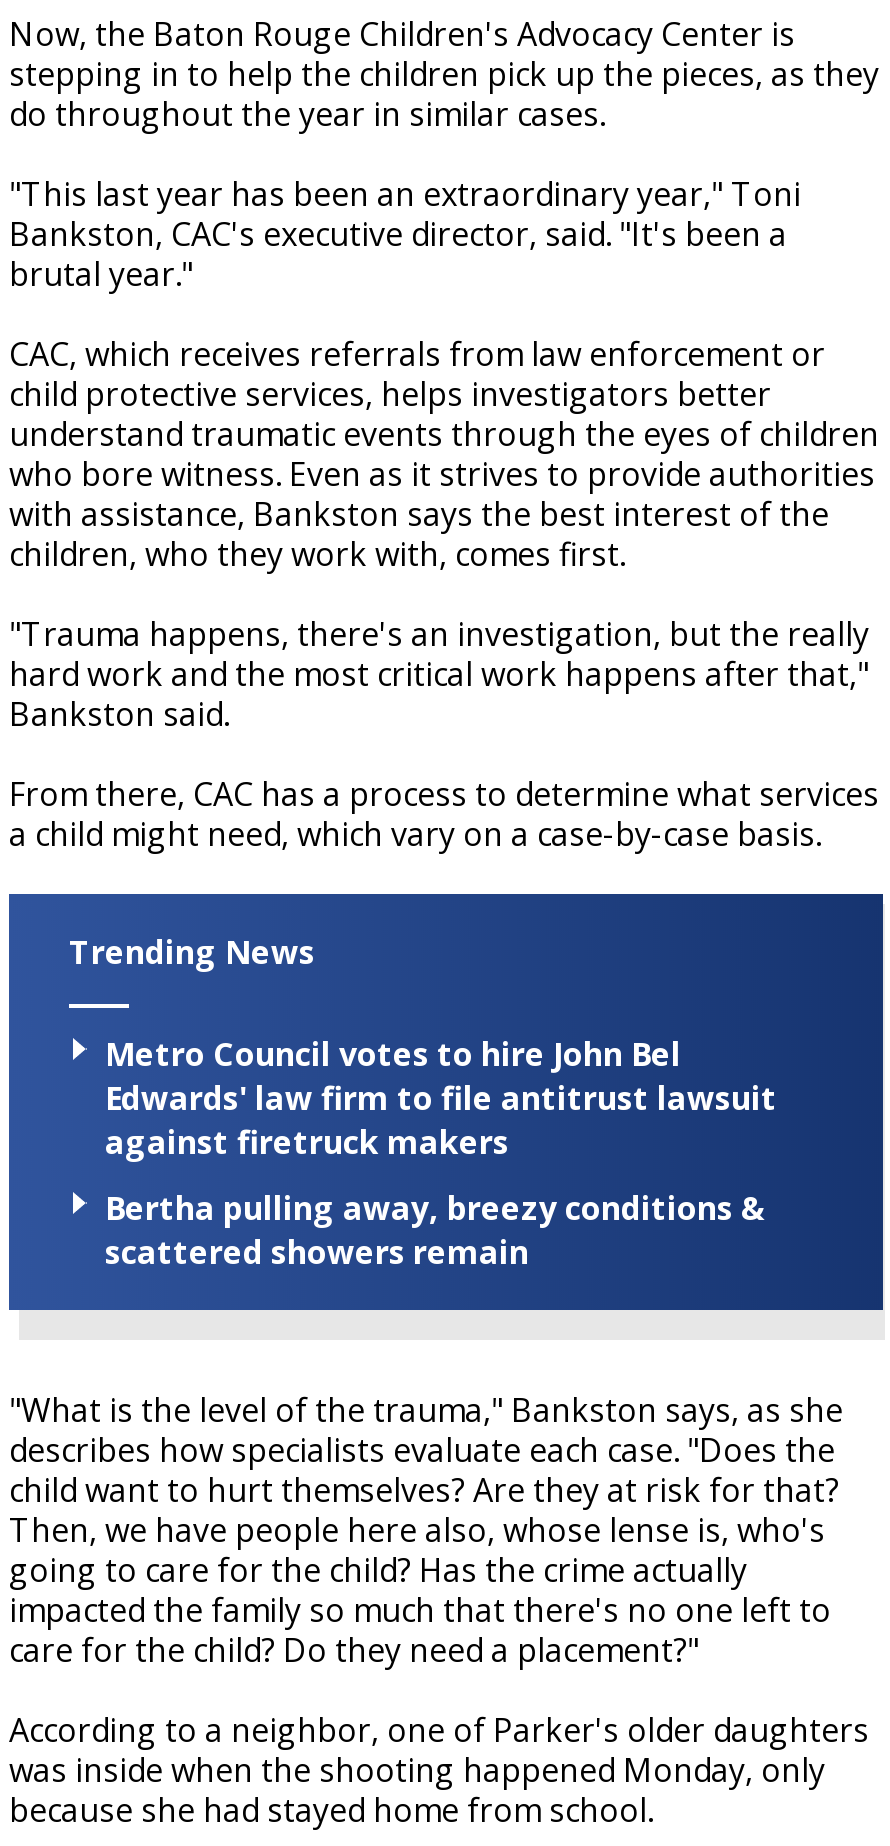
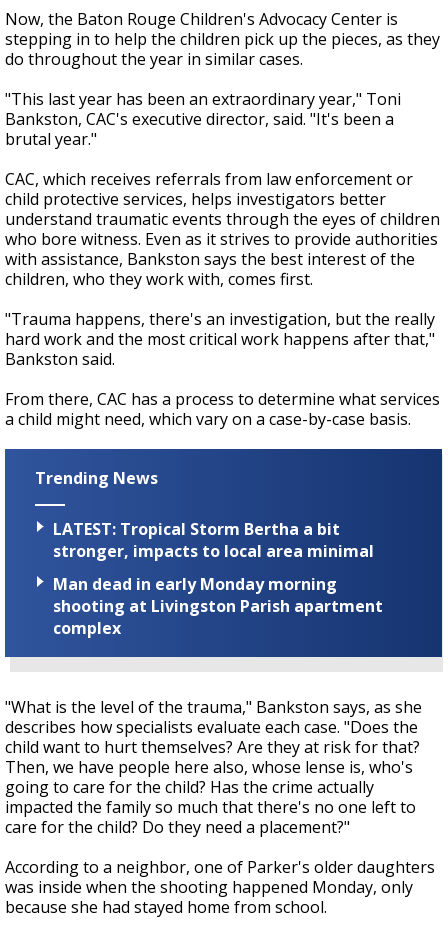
- Metro Council votes to hire John Bel
- Edwards' law firm to file antitrust lawsuit
- against firetruck makers
+ LATEST: Tropical Storm Bertha a bit
+ stronger, impacts to local area minimal

- Bertha pulling away, breezy conditions &
- scattered showers remain
+ Man dead in early Monday morning
+ shooting at Livingston Parish apartment
+ complex
